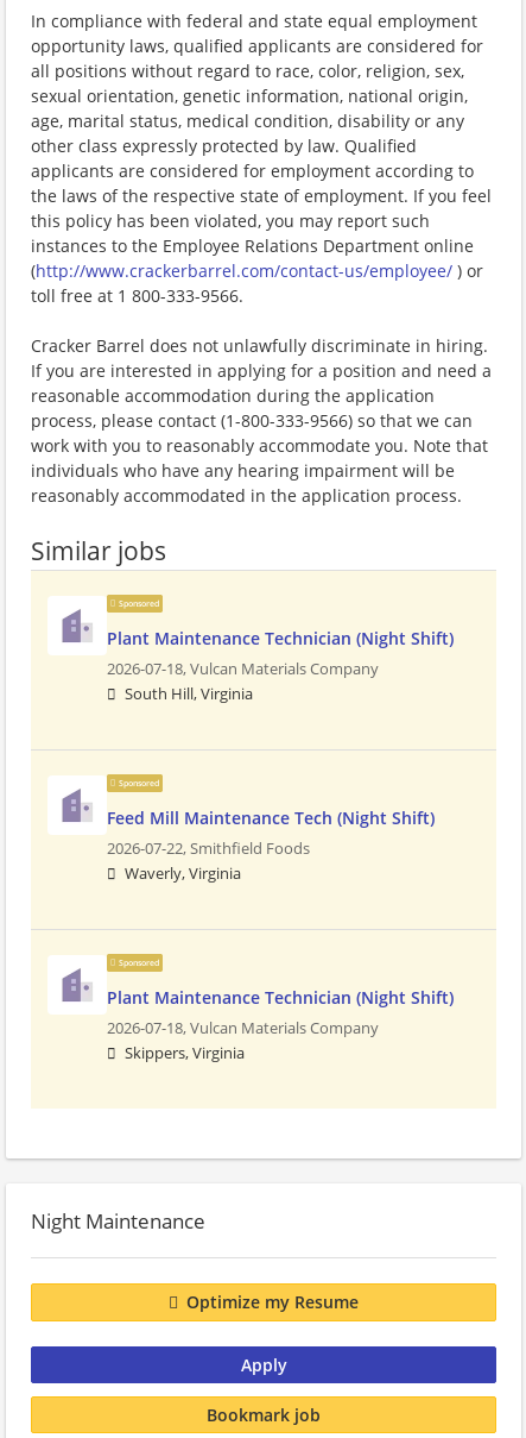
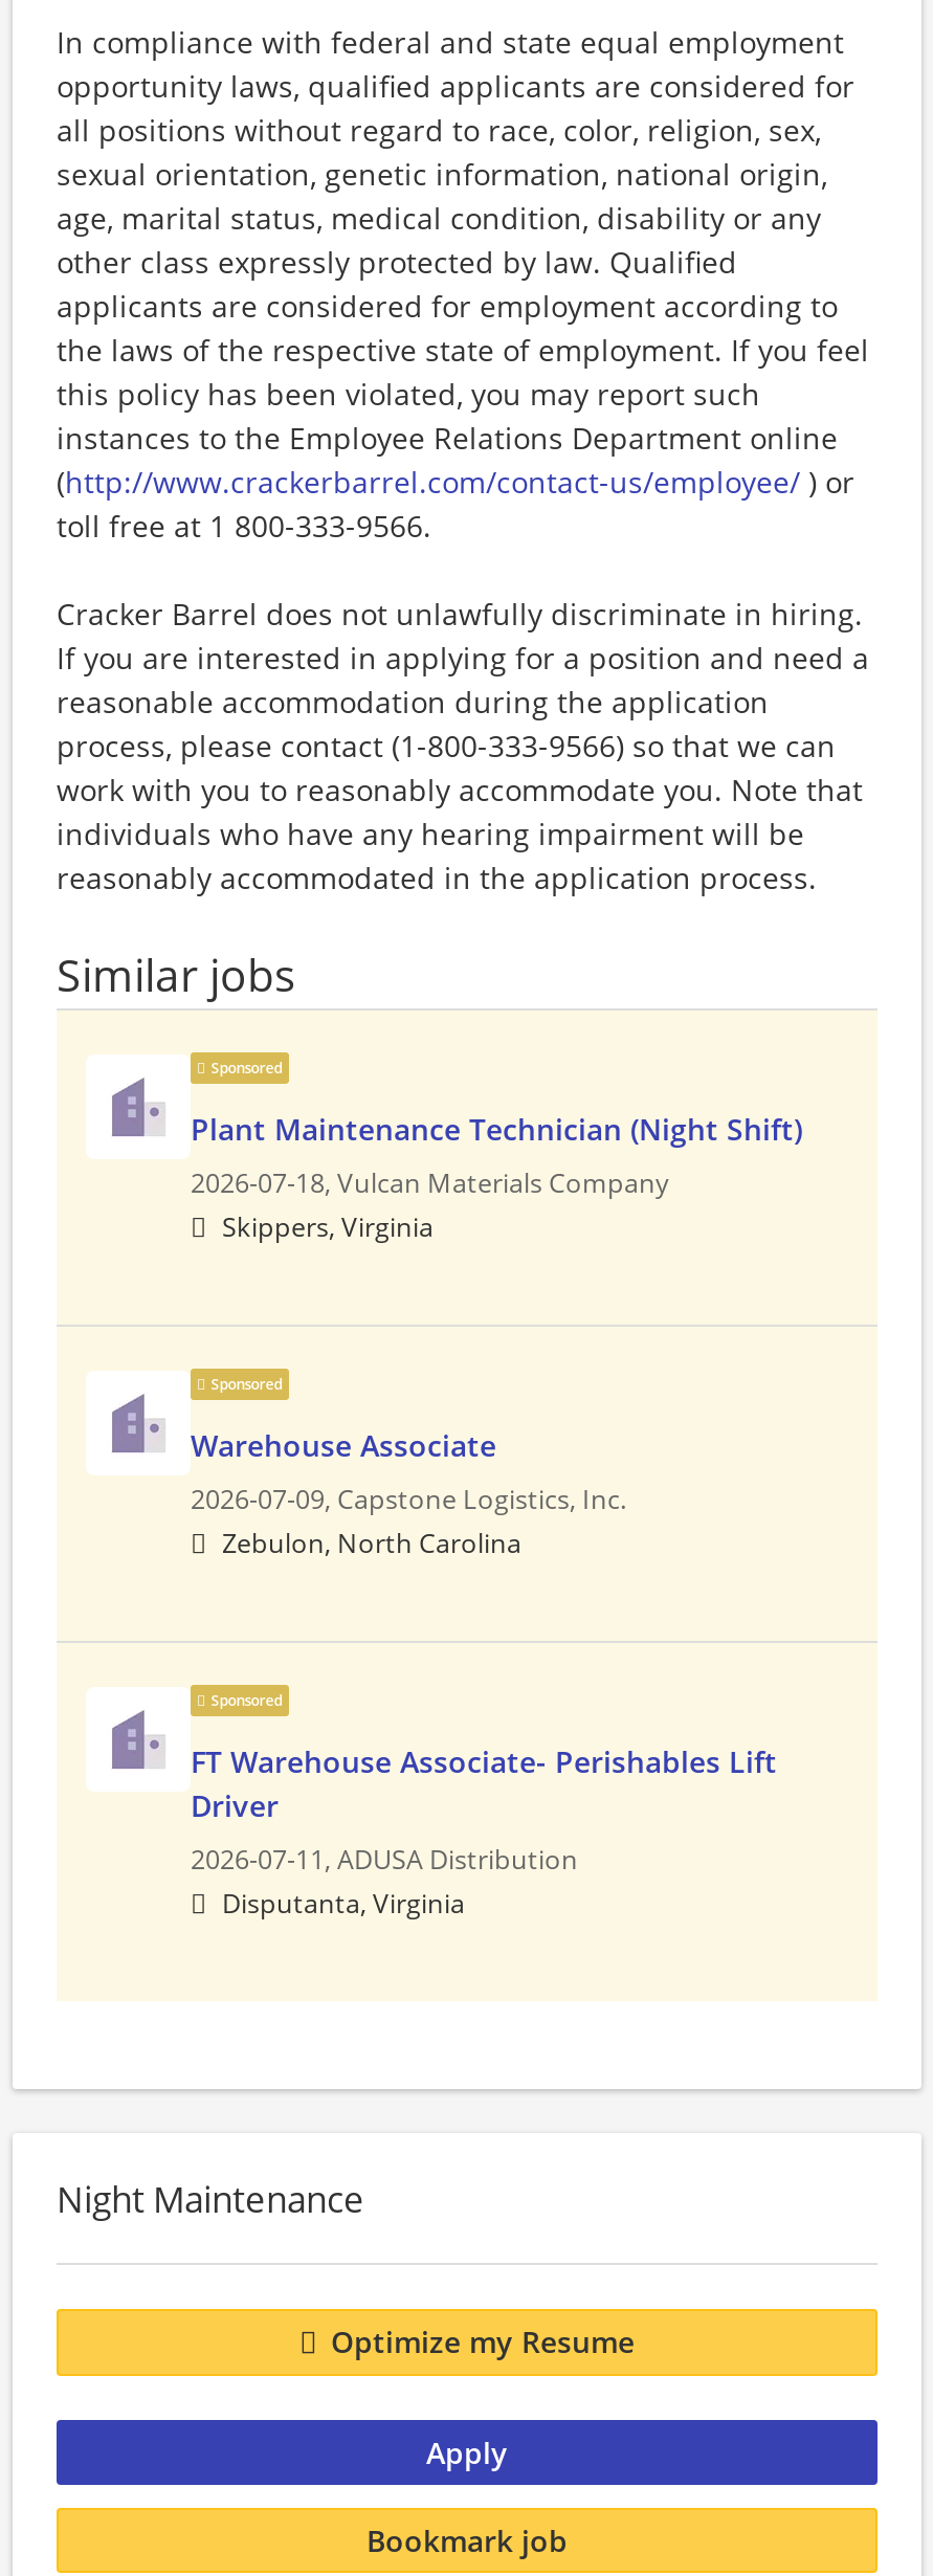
- South Hill, Virginia

- Feed Mill Maintenance Tech (Night Shift)
- 2026-07-22, Smithfield Foods
- Waverly, Virginia
+ Warehouse Associate
+ 2026-07-09, Capstone Logistics, Inc.
+ Zebulon, North Carolina

- Plant Maintenance Technician (Night Shift)
- 2026-07-18, Vulcan Materials Company
+ FT Warehouse Associate- Perishables Lift
+ Driver
+ 2026-07-11, ADUSA Distribution
+ Disputanta, Virginia

moved up: Skippers, Virginia
